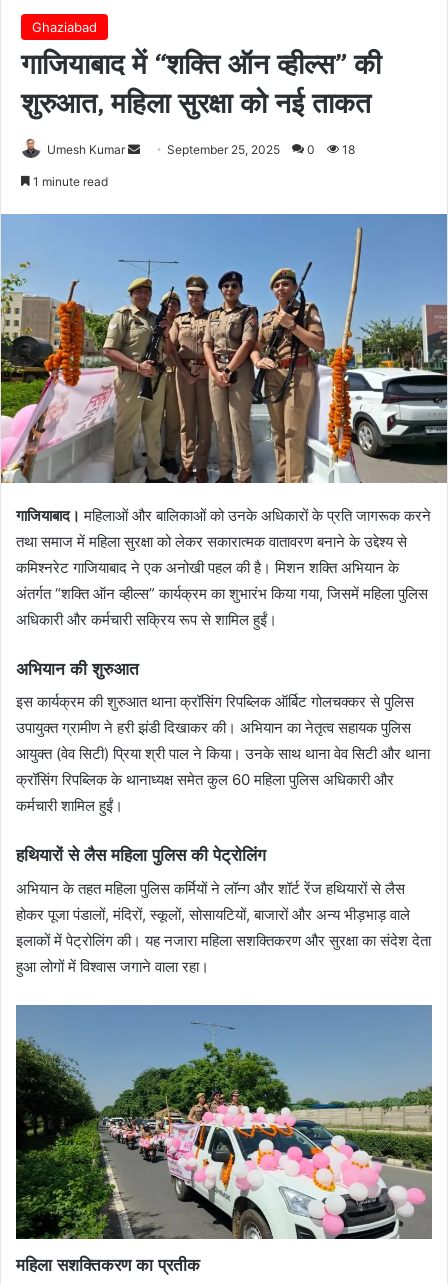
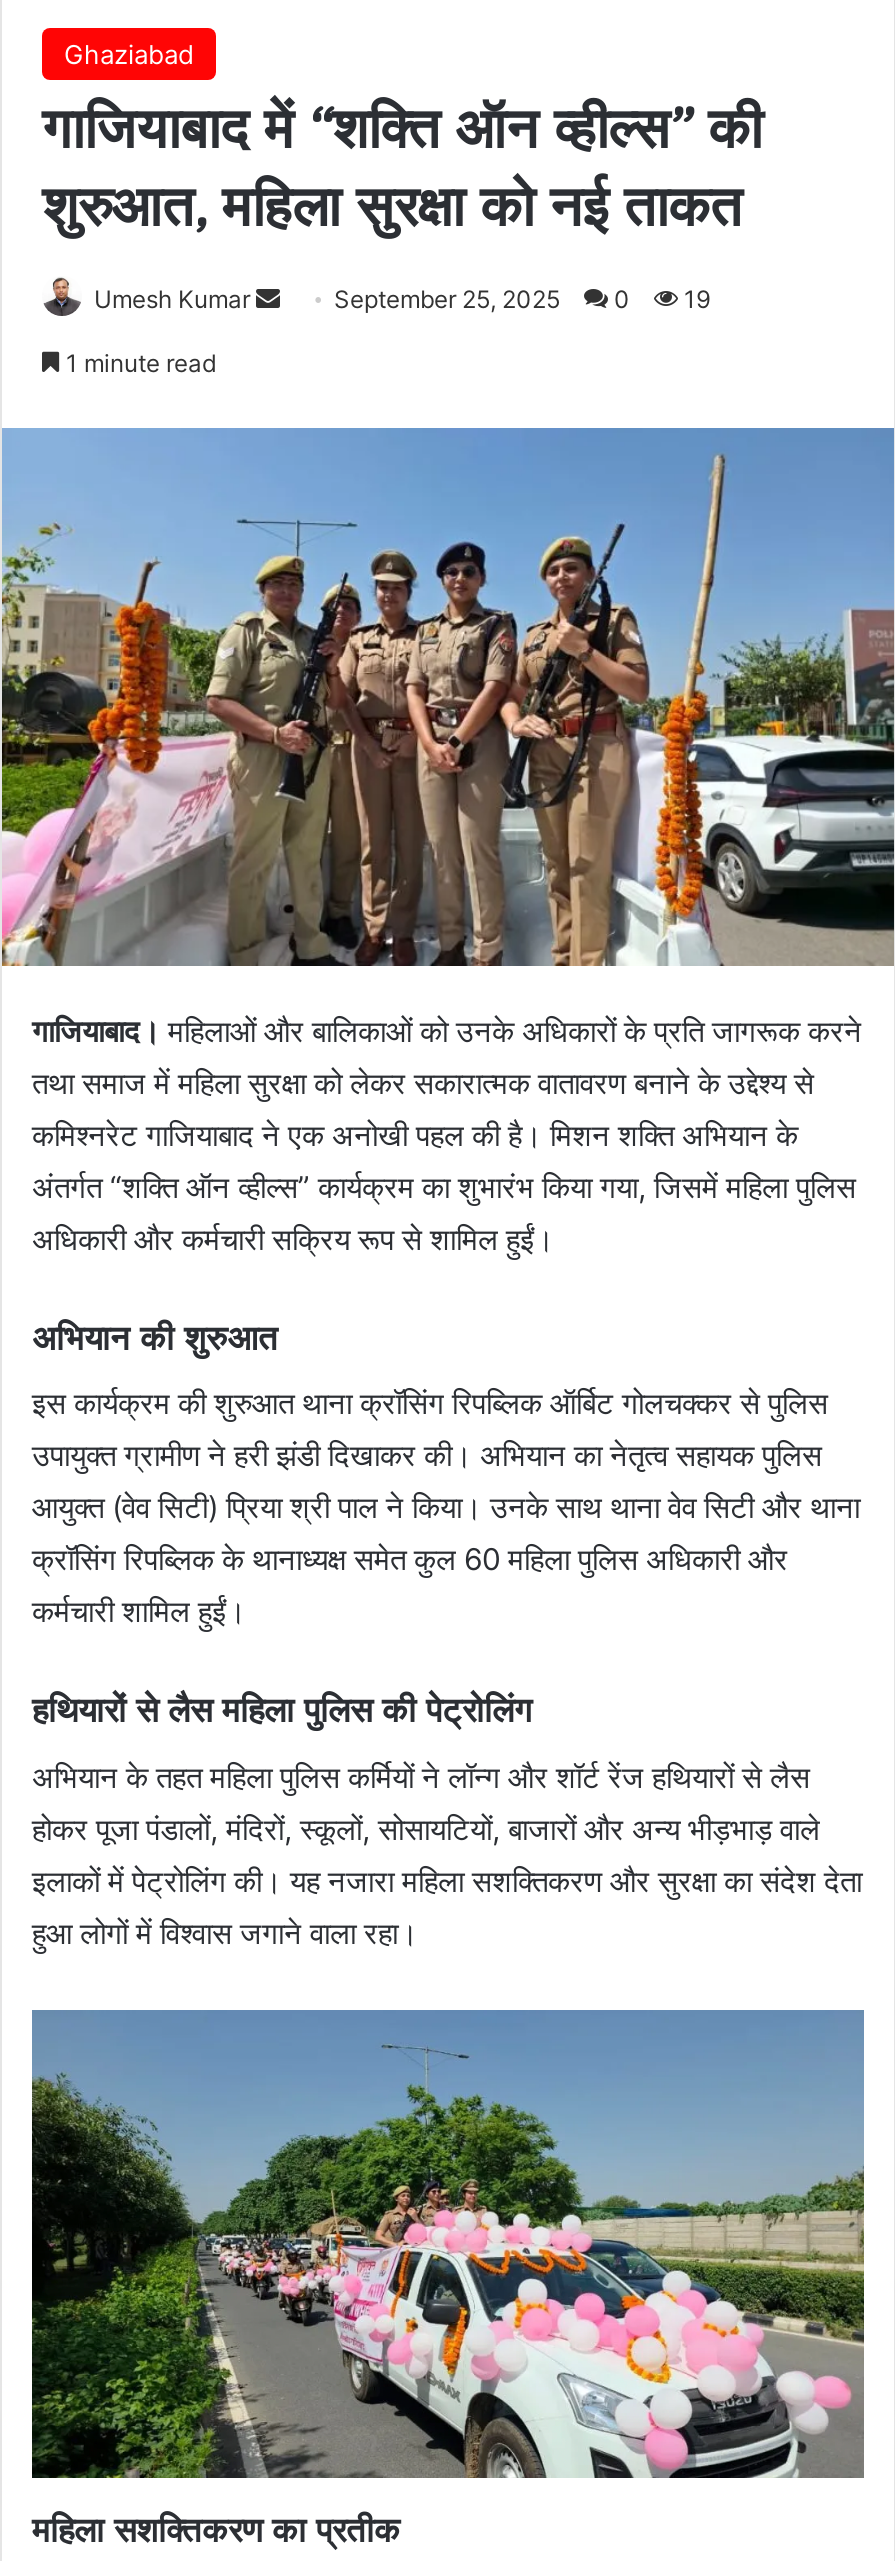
- 18
+ 19
